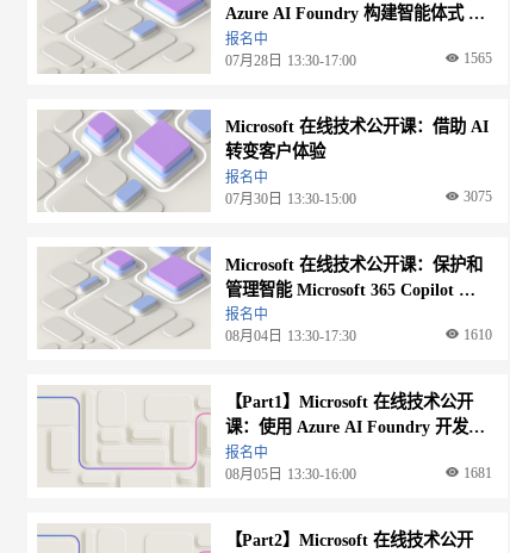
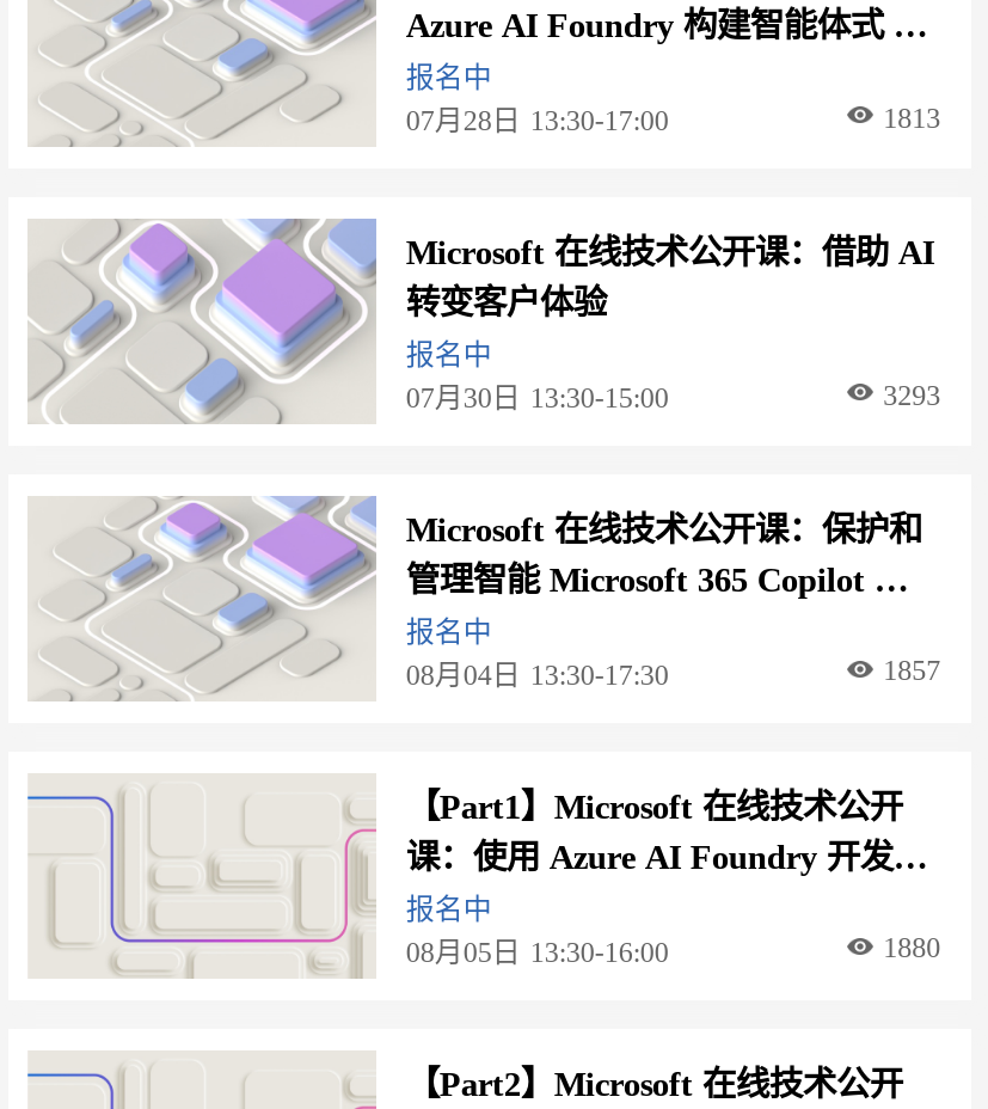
- 1565
+ 1813

- 3075
+ 3293

- 1610
+ 1857

- 1681
+ 1880
